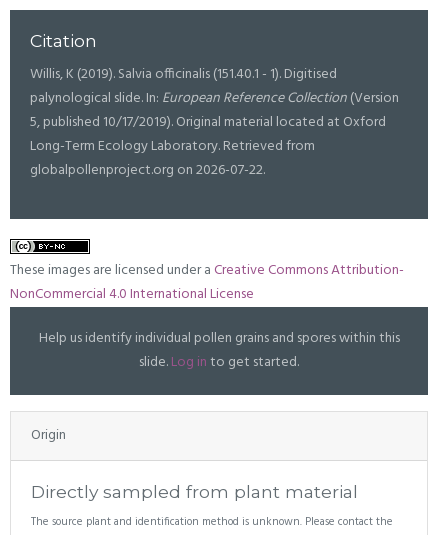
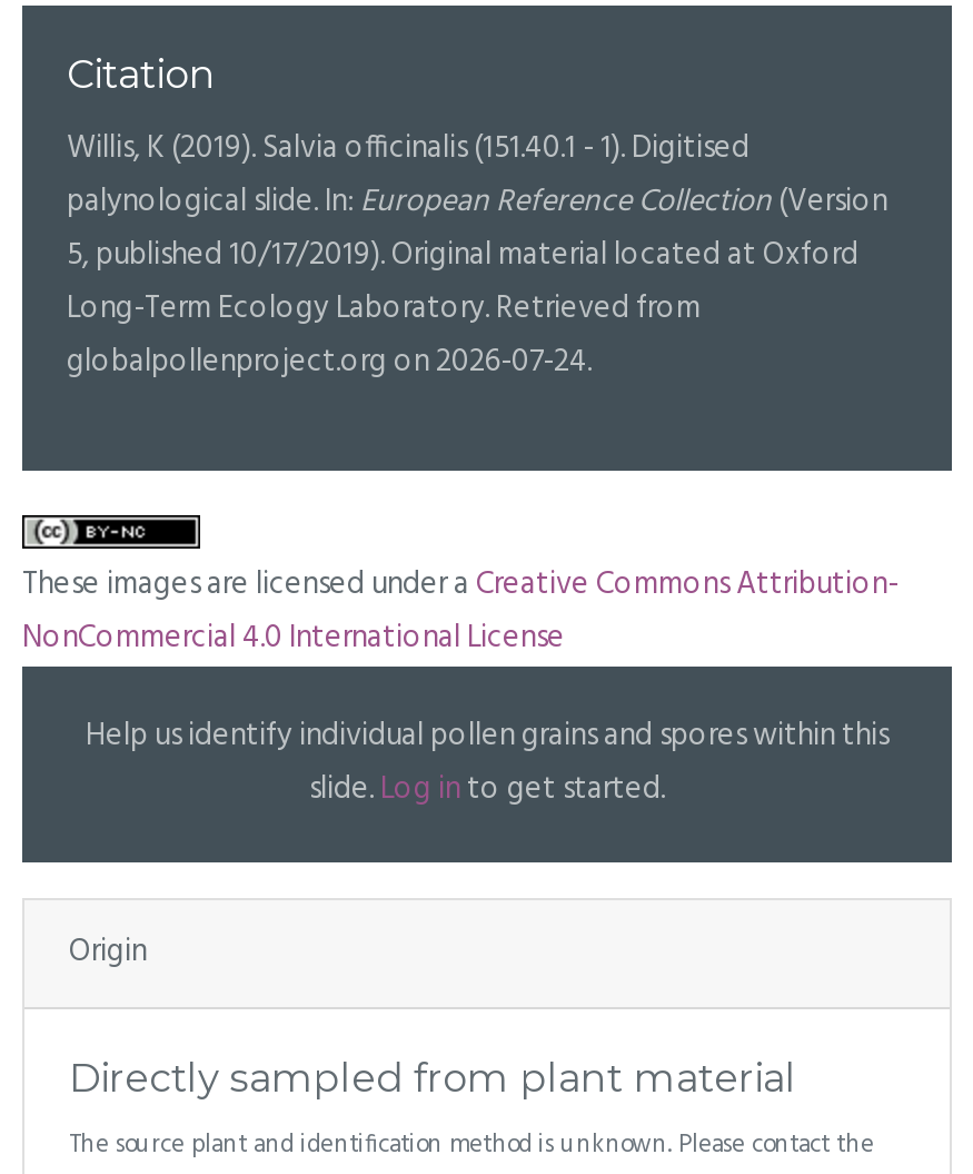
- globalpollenproject.org on 2026-07-22.
+ globalpollenproject.org on 2026-07-24.
